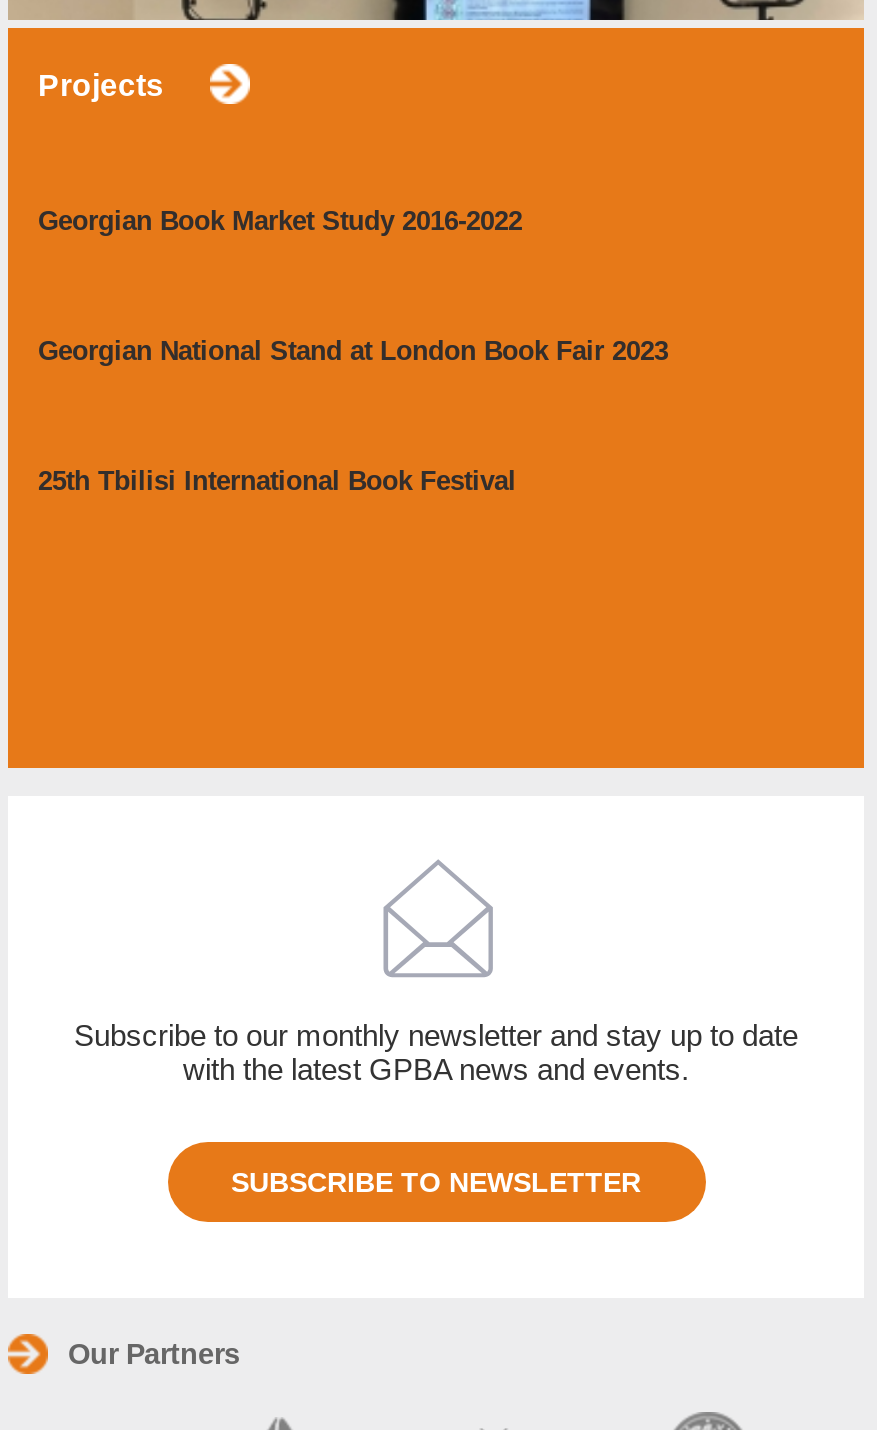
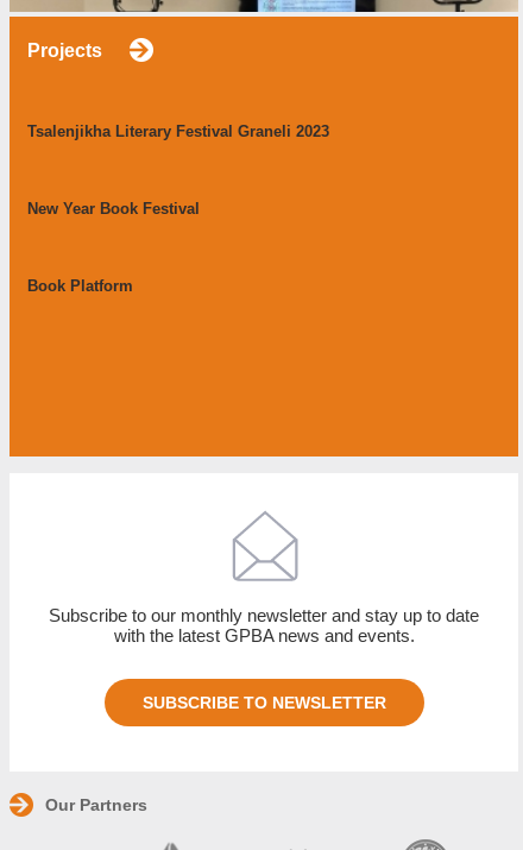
- Georgian Book Market Study 2016-2022
+ Tsalenjikha Literary Festival Graneli 2023

- Georgian National Stand at London Book Fair 2023
+ New Year Book Festival

- 25th Tbilisi International Book Festival
+ Book Platform
